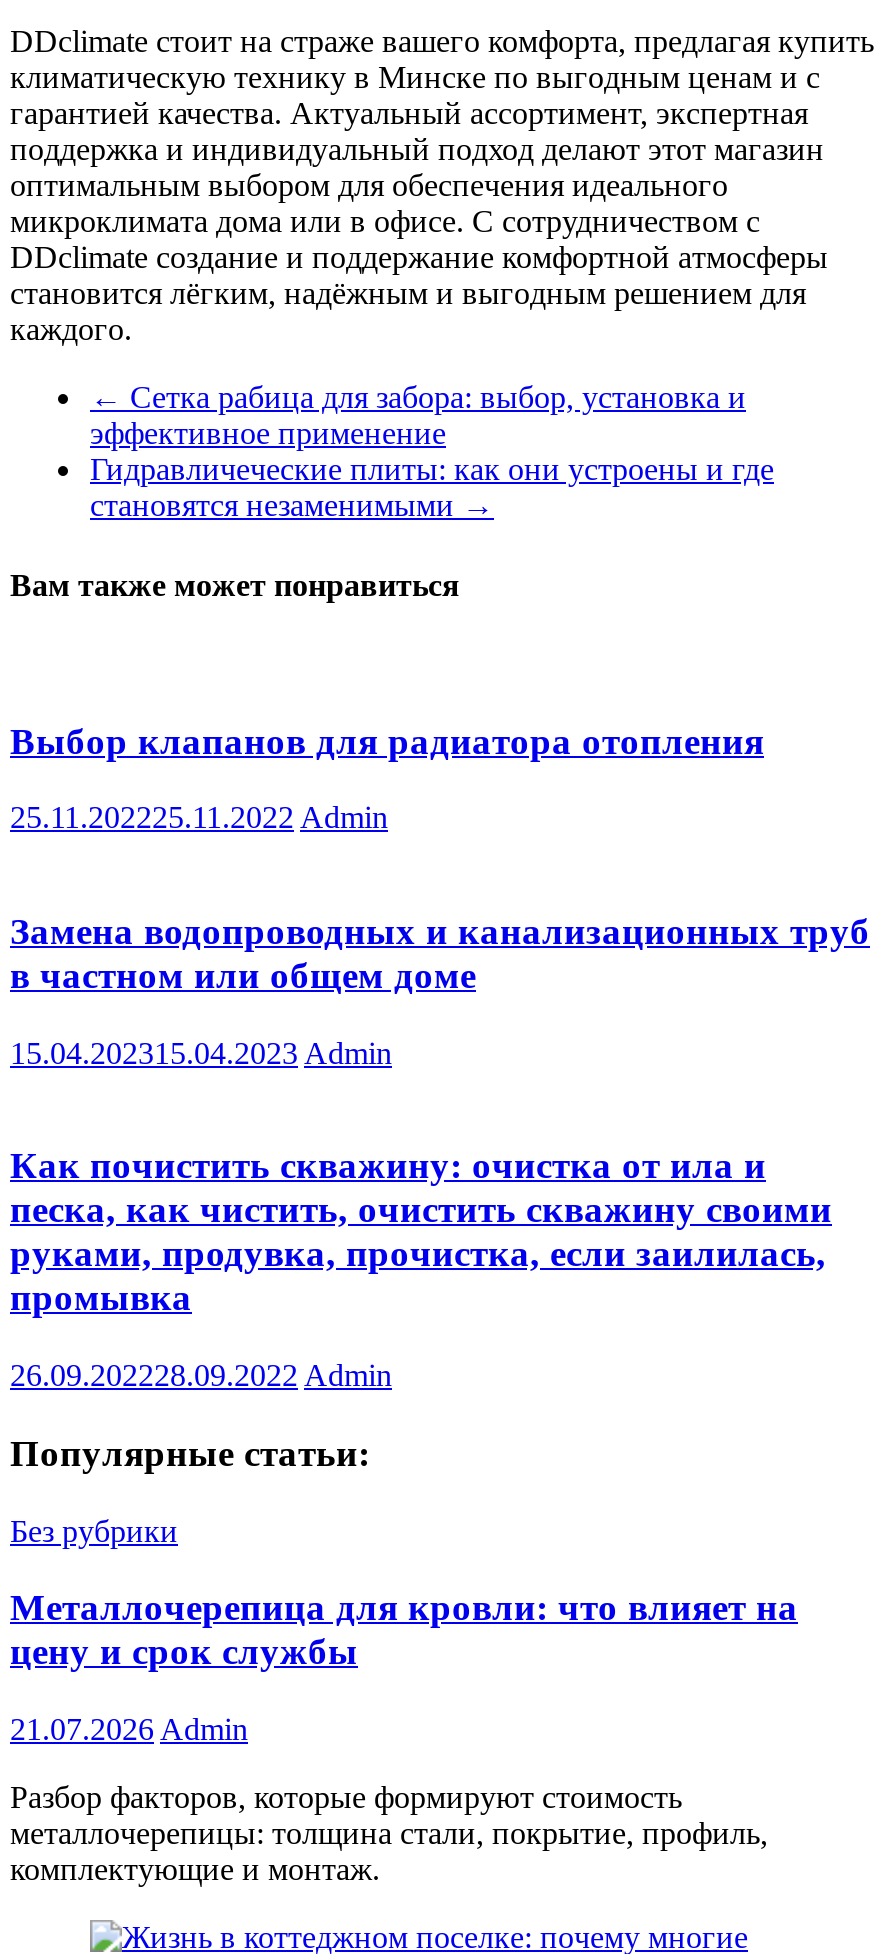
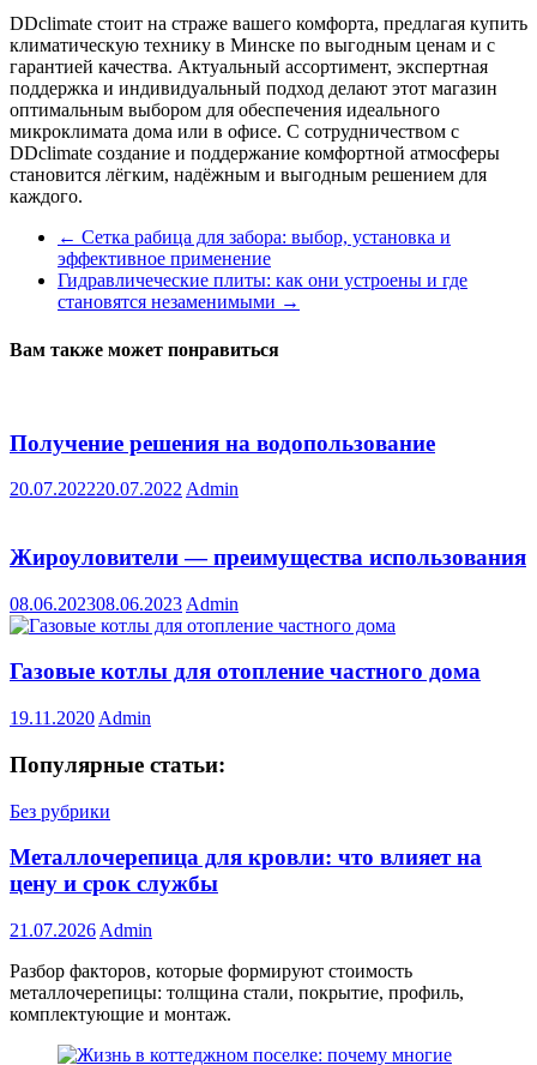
- Выбор клапанов для радиатора отопления
+ Получение решения на водопользование

- 25.11.202225.11.2022 Admin
+ 20.07.202220.07.2022 Admin

- Замена водопроводных и канализационных труб
- в частном или общем доме
+ Жироуловители — преимущества использования

- 15.04.202315.04.2023 Admin
+ 08.06.202308.06.2023 Admin

- Как почистить скважину: очистка от ила и
- песка, как чистить, очистить скважину своими
- руками, продувка, прочистка, если заилилась,
- промывка
+ Газовые котлы для отопление частного дома

- 26.09.202228.09.2022 Admin
+ 19.11.2020 Admin
